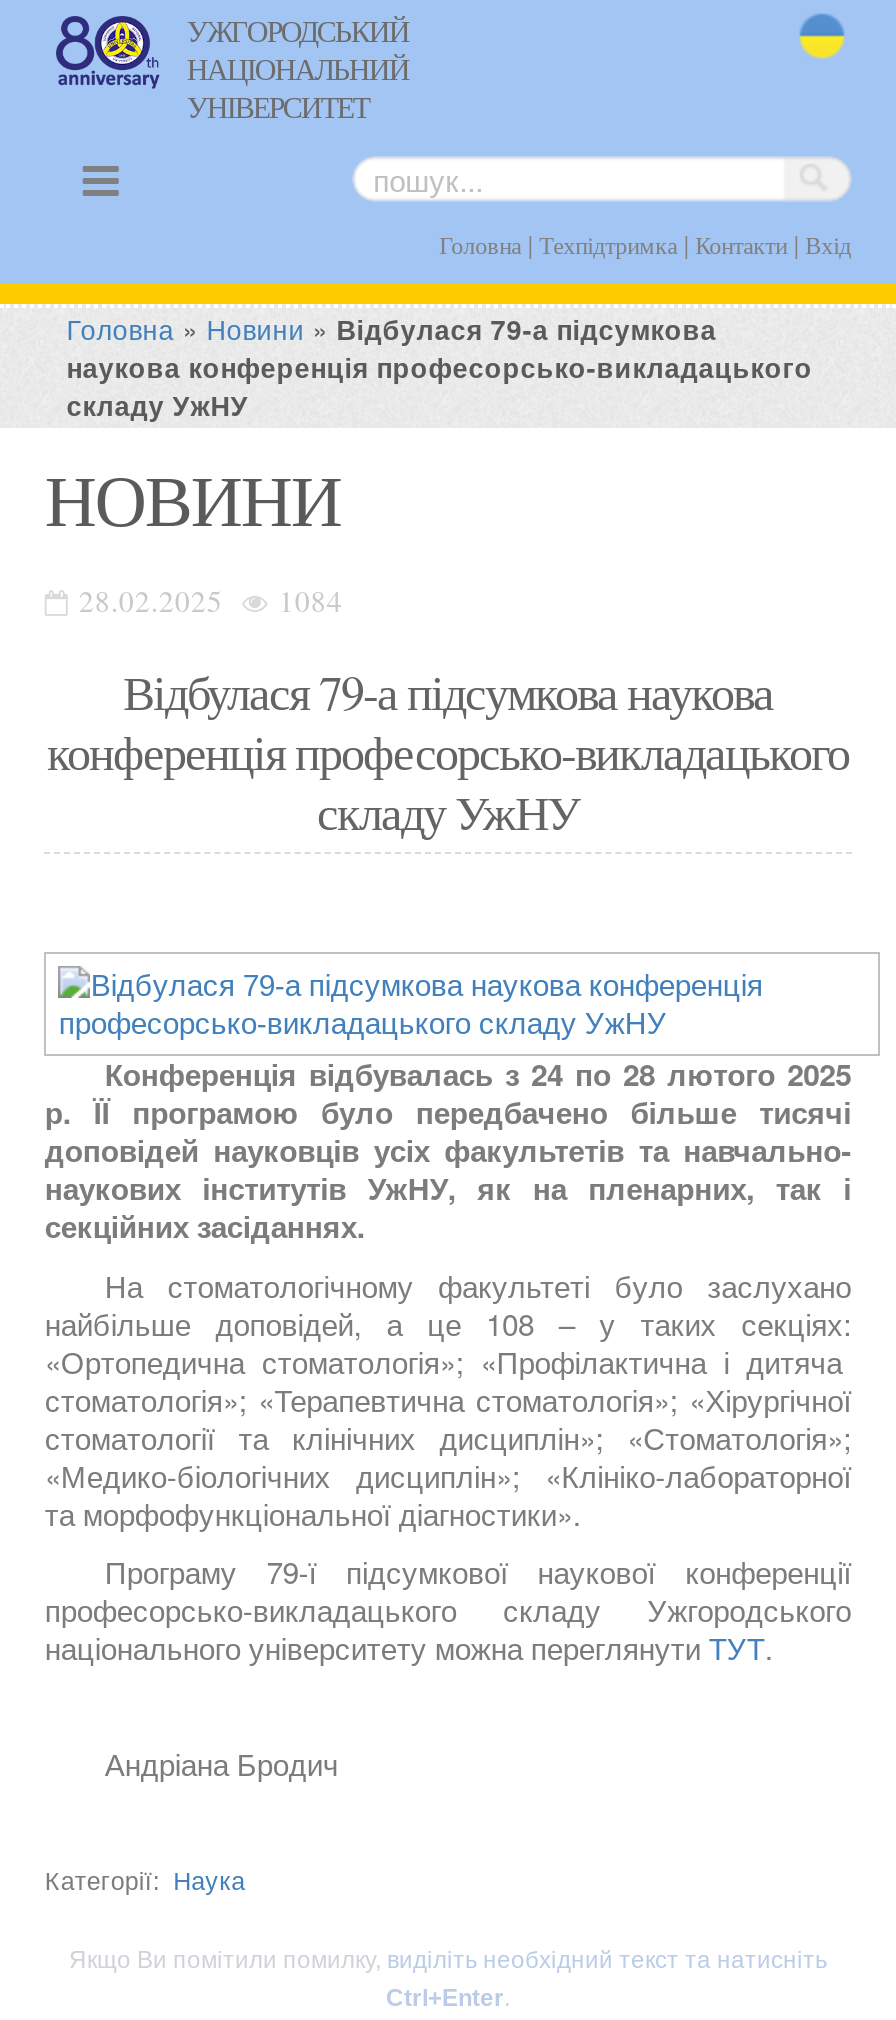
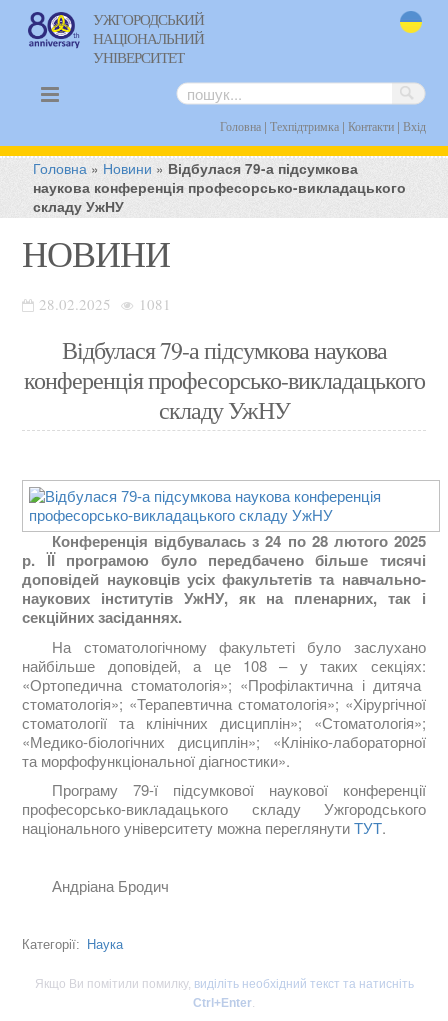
- 28.02.2025 1084
+ 28.02.2025 1081
